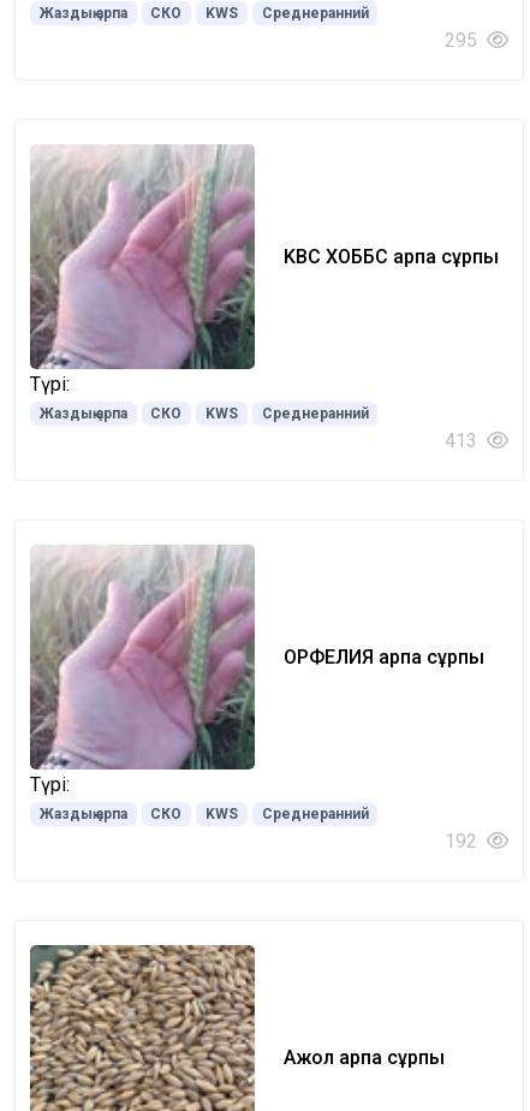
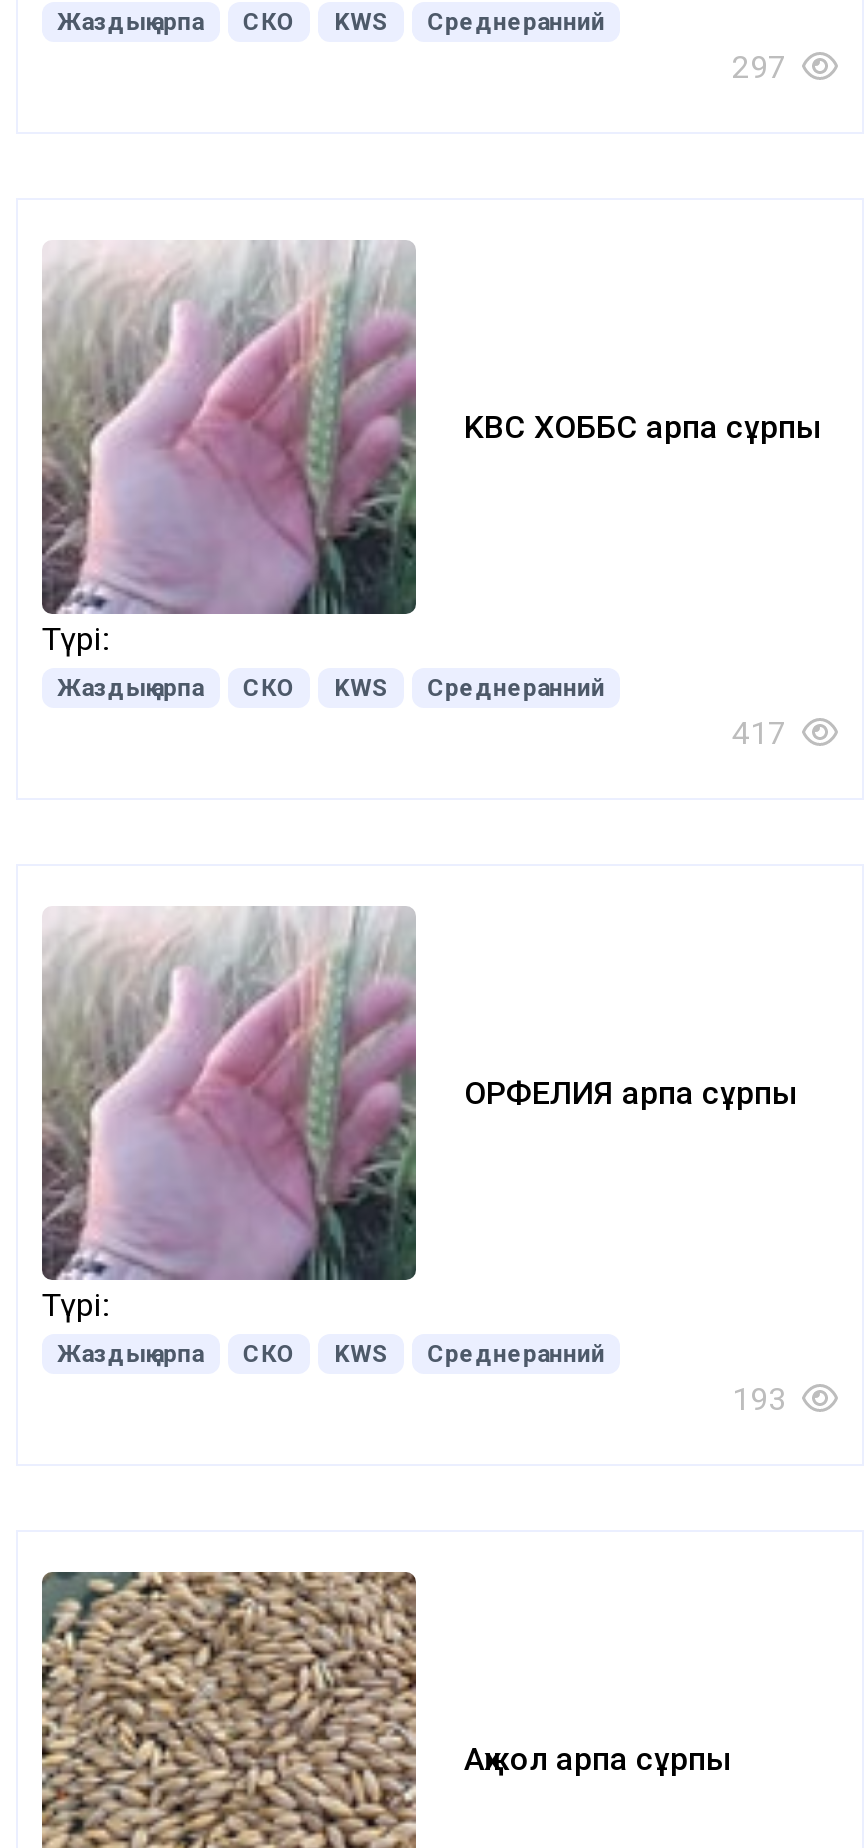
- 295
+ 297

- 413
+ 417

- 192
+ 193
